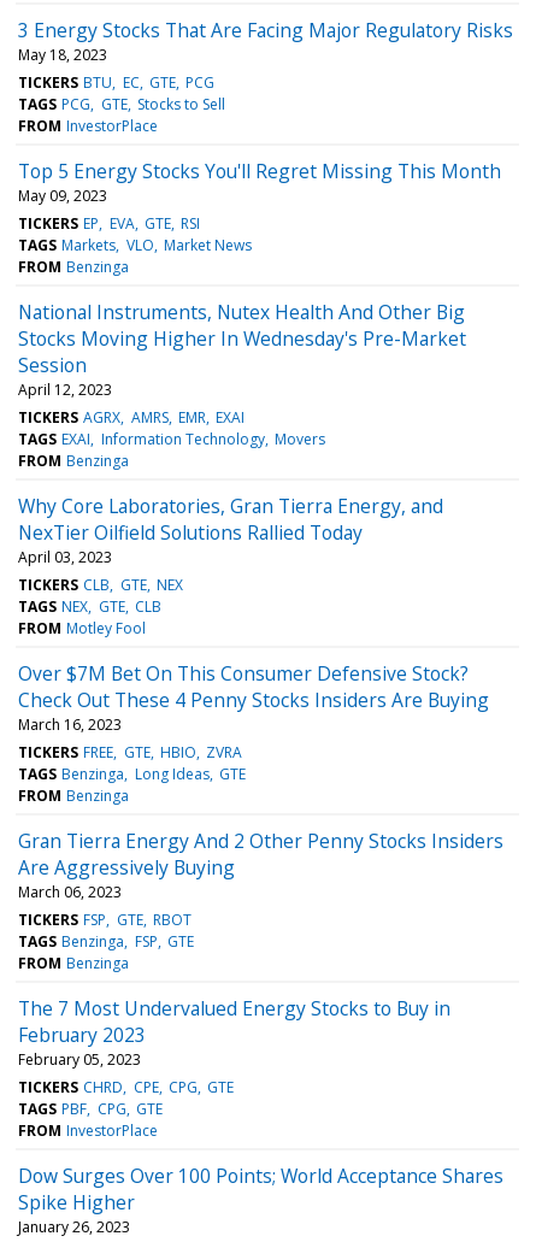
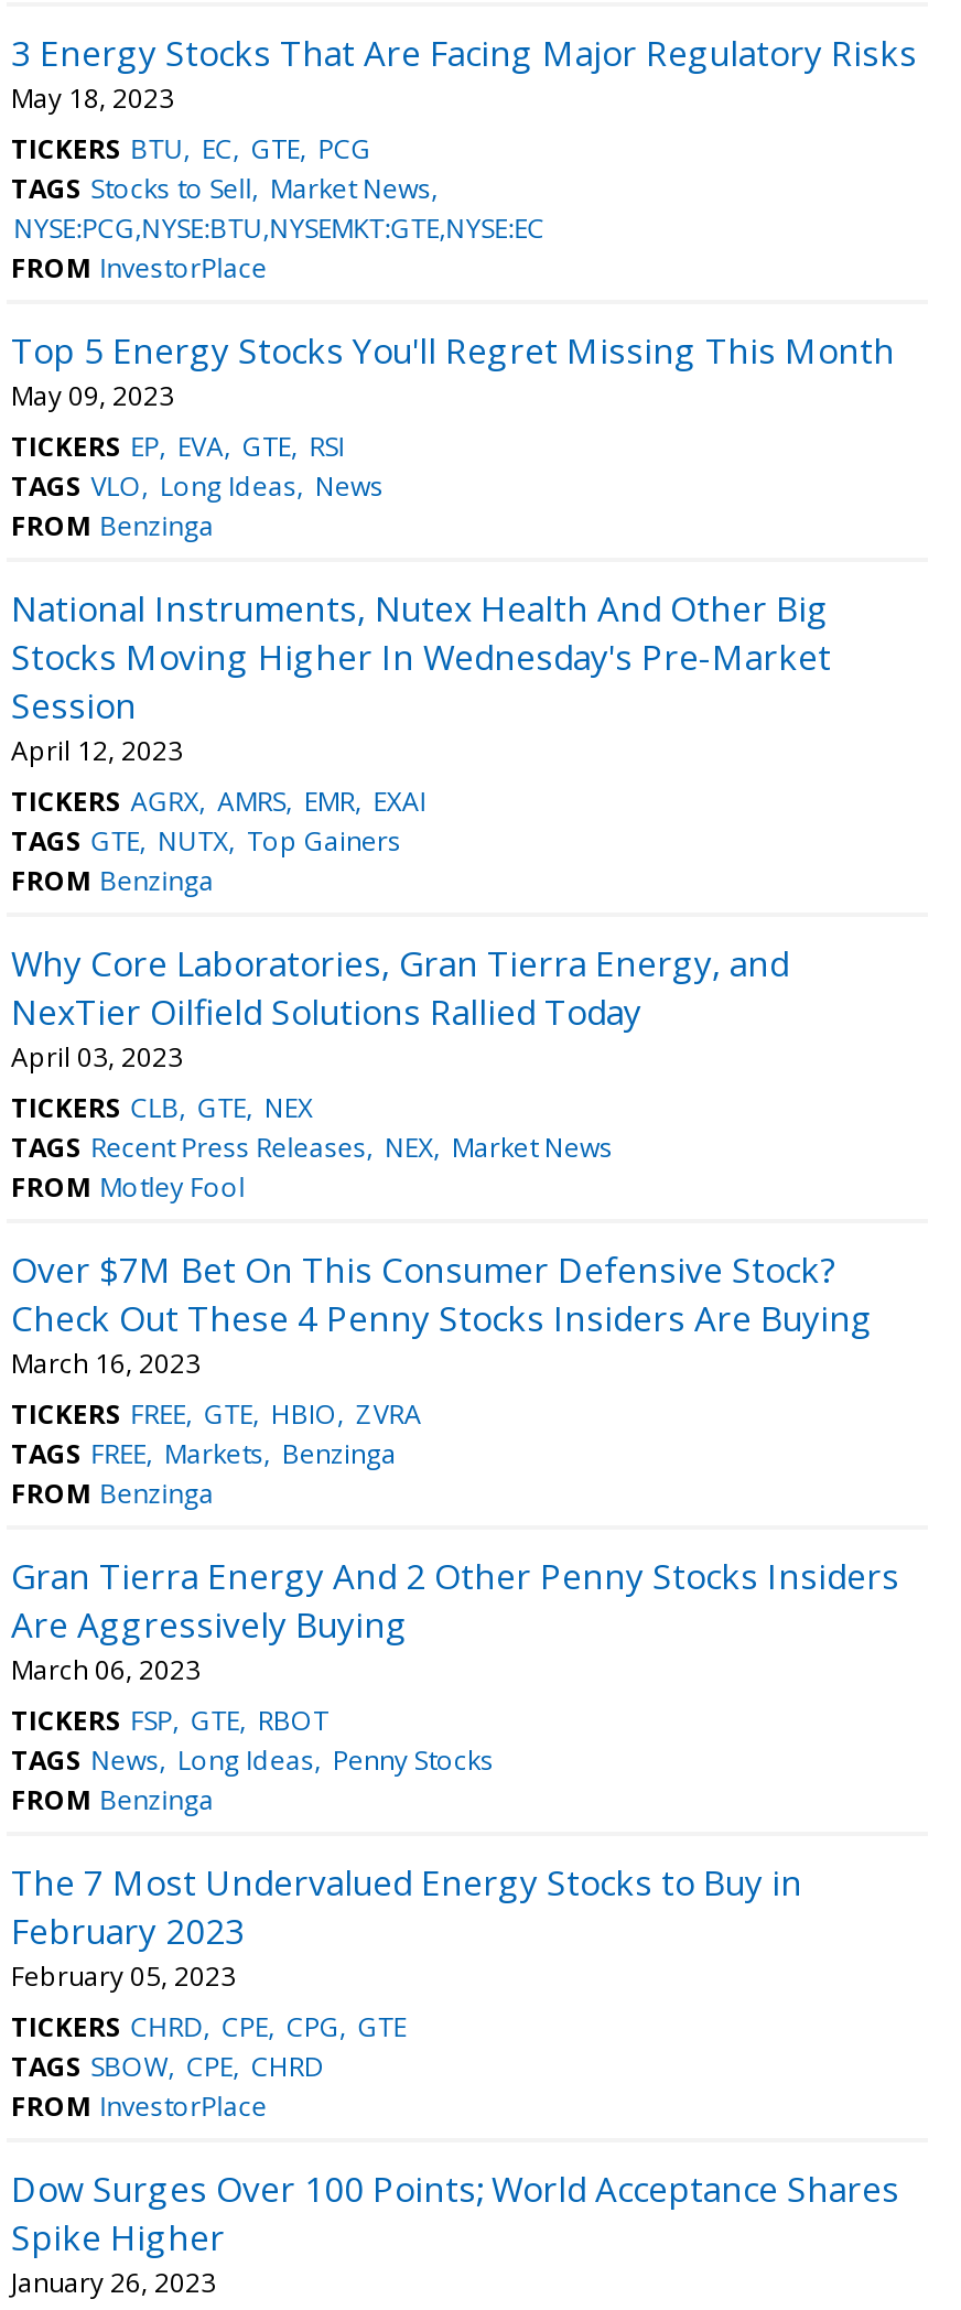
- TAGS PCG GTE Stocks to Sell
+ TAGS Stocks to Sell Market News
+ NYSE:PCG,NYSE:BTU,NYSEMKT:GTE,NYSE:EC

- TAGS Markets VLO Market News
+ TAGS VLO Long Ideas News

- TAGS EXAI Information Technology Movers
+ TAGS GTE NUTX Top Gainers

- TAGS NEX GTE CLB
+ TAGS Recent Press Releases NEX Market News

- TAGS Benzinga Long Ideas GTE
+ TAGS FREE Markets Benzinga

- TAGS Benzinga FSP GTE
+ TAGS News Long Ideas Penny Stocks

- TAGS PBF CPG GTE
+ TAGS SBOW CPE CHRD
